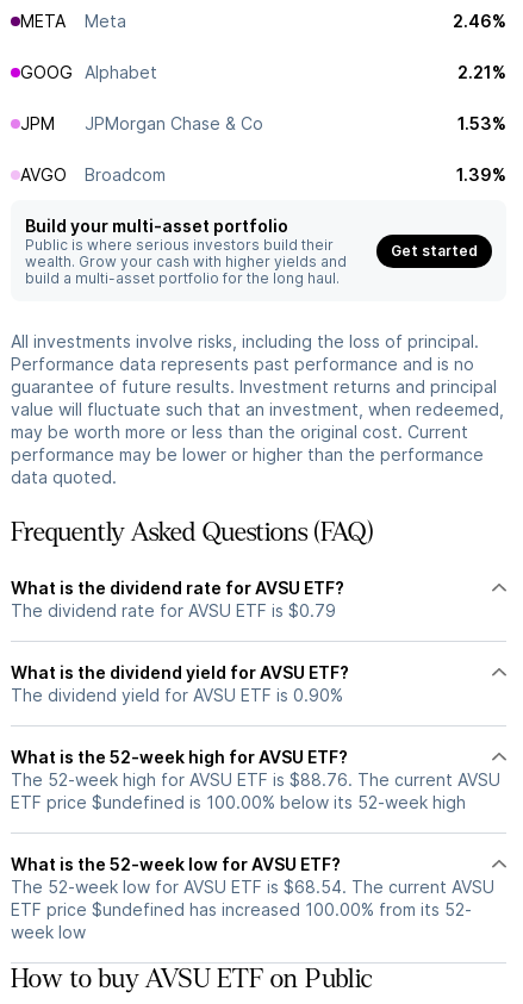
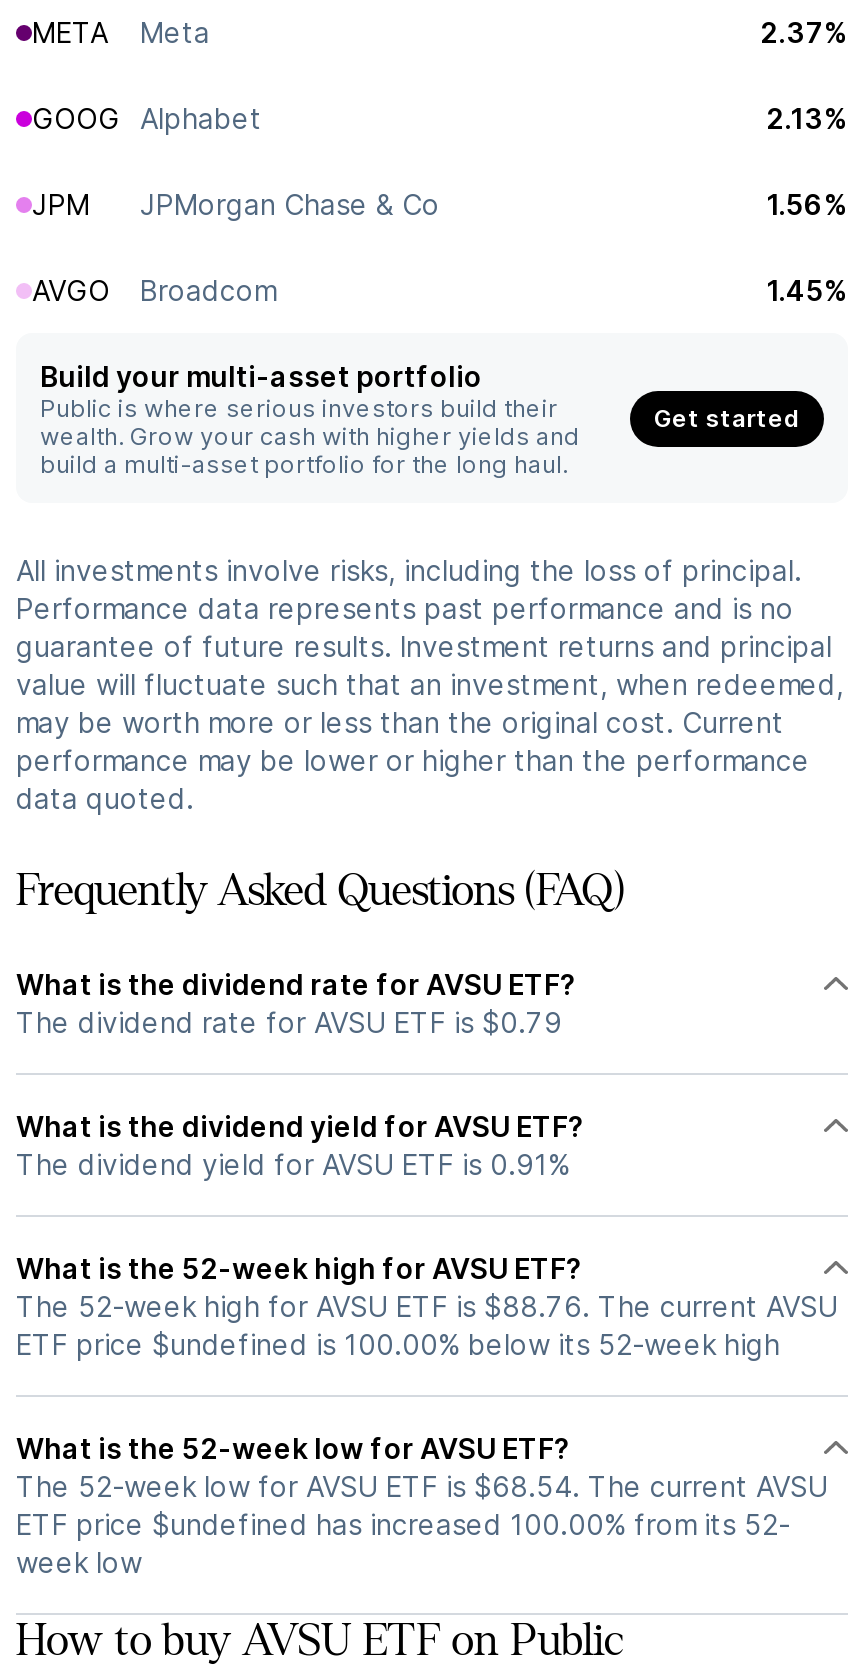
- 2.46%
+ 2.37%

- 2.21%
+ 2.13%

- 1.53%
+ 1.56%

- 1.39%
+ 1.45%

- The dividend yield for AVSU ETF is 0.90%
+ The dividend yield for AVSU ETF is 0.91%
